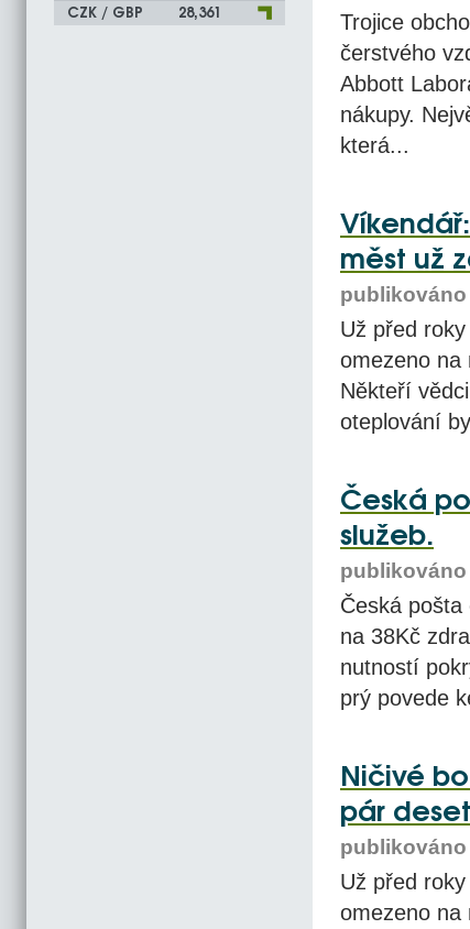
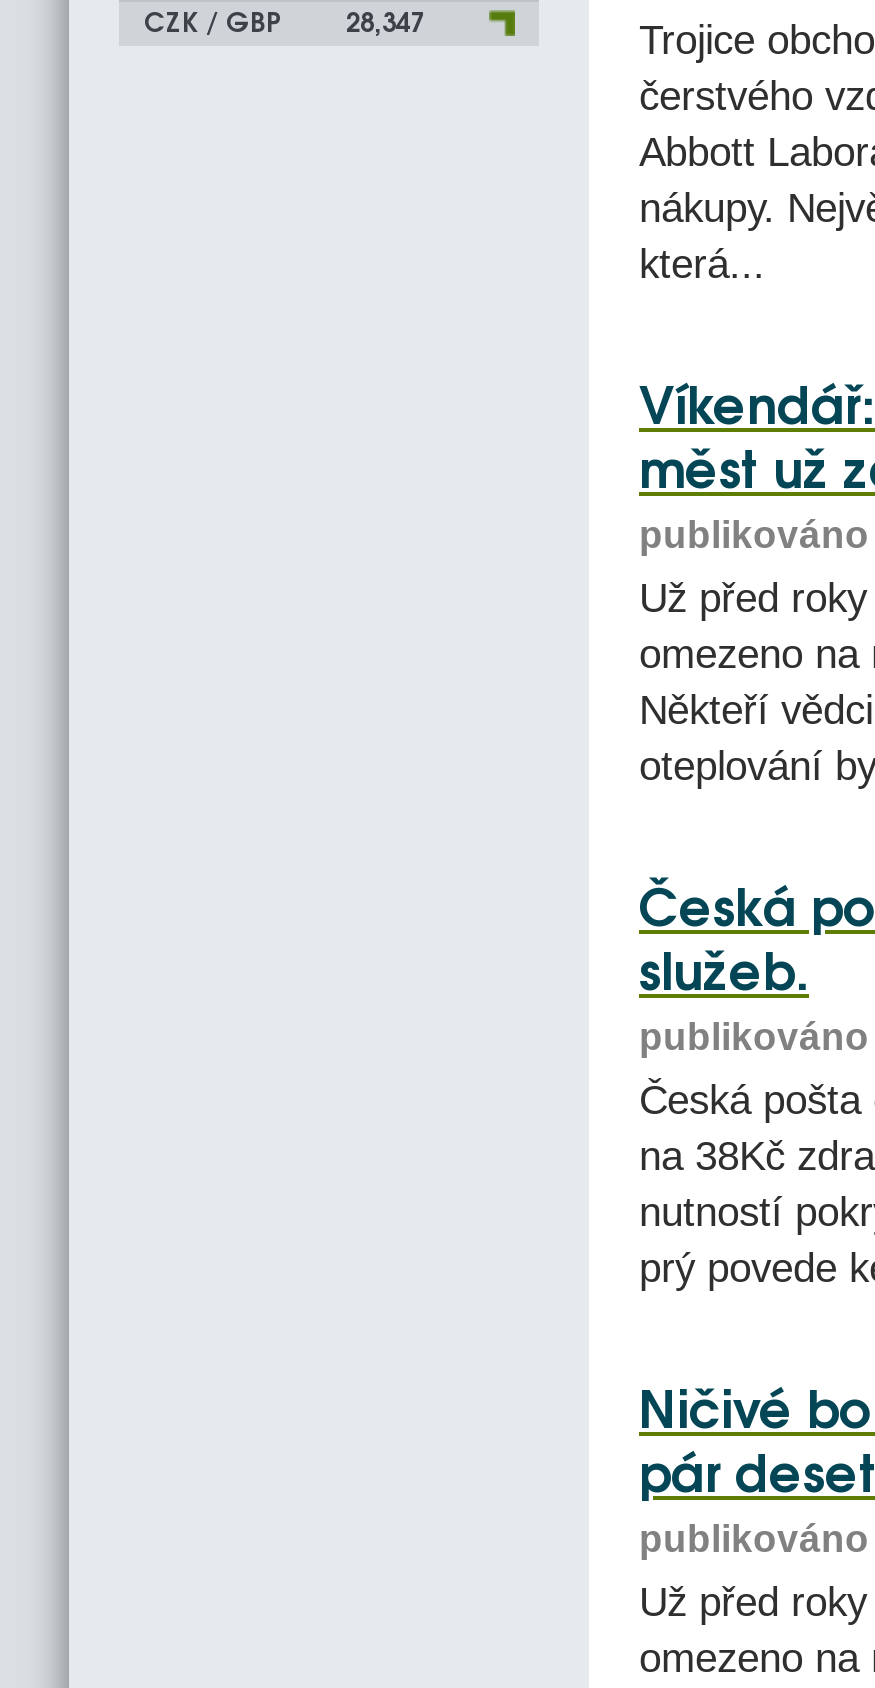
- CZK / GBP 28,361
+ CZK / GBP 28,347
